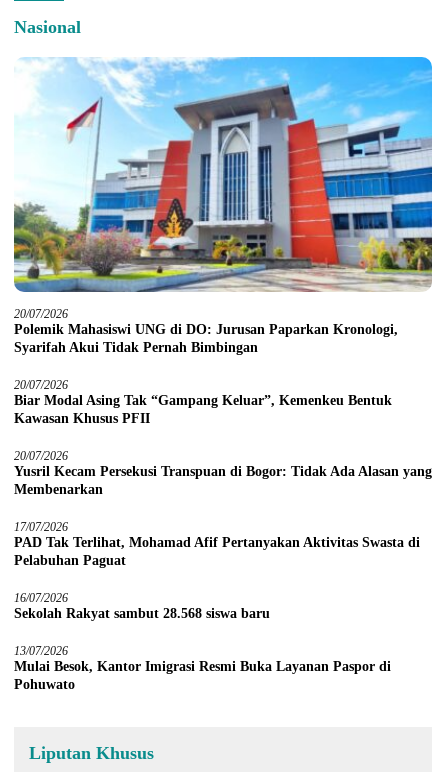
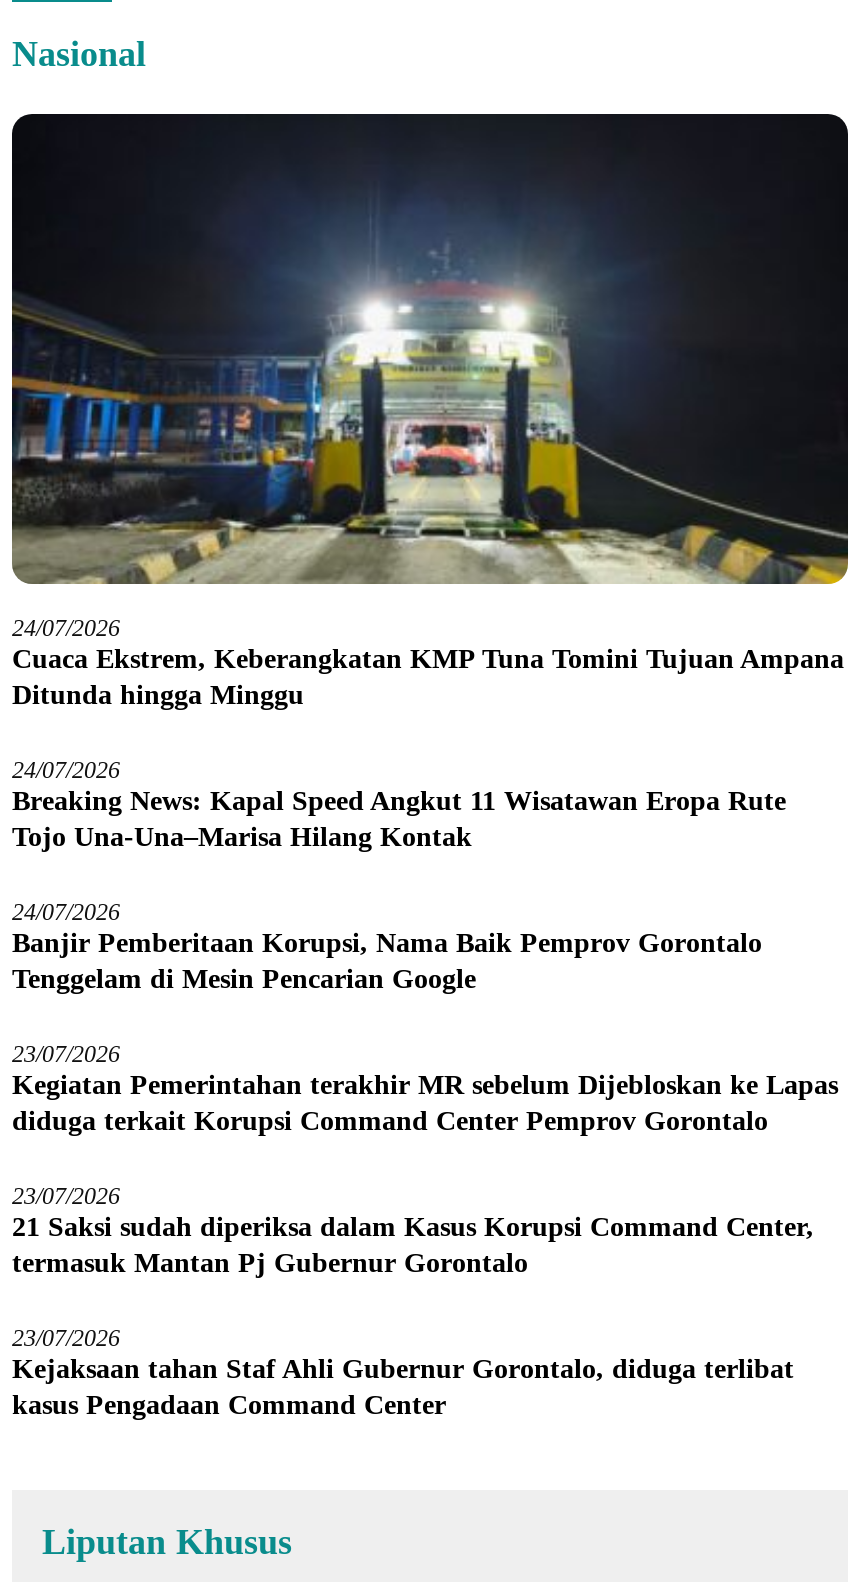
- [image]
- 20/07/2026
- Polemik Mahasiswi UNG di DO: Jurusan Paparkan Kronologi,
- Syarifah Akui Tidak Pernah Bimbingan
+ [image]
+ 24/07/2026
+ Cuaca Ekstrem, Keberangkatan KMP Tuna Tomini Tujuan Ampana
+ Ditunda hingga Minggu

- 20/07/2026
- Biar Modal Asing Tak “Gampang Keluar”, Kemenkeu Bentuk
- Kawasan Khusus PFII
+ 24/07/2026
+ Breaking News: Kapal Speed Angkut 11 Wisatawan Eropa Rute
+ Tojo Una-Una–Marisa Hilang Kontak

- 20/07/2026
- Yusril Kecam Persekusi Transpuan di Bogor: Tidak Ada Alasan yang
- Membenarkan
+ 24/07/2026
+ Banjir Pemberitaan Korupsi, Nama Baik Pemprov Gorontalo
+ Tenggelam di Mesin Pencarian Google

- 17/07/2026
- PAD Tak Terlihat, Mohamad Afif Pertanyakan Aktivitas Swasta di
- Pelabuhan Paguat
+ 23/07/2026
+ Kegiatan Pemerintahan terakhir MR sebelum Dijebloskan ke Lapas
+ diduga terkait Korupsi Command Center Pemprov Gorontalo

- 16/07/2026
- Sekolah Rakyat sambut 28.568 siswa baru
+ 23/07/2026
+ 21 Saksi sudah diperiksa dalam Kasus Korupsi Command Center,
+ termasuk Mantan Pj Gubernur Gorontalo

- 13/07/2026
- Mulai Besok, Kantor Imigrasi Resmi Buka Layanan Paspor di
- Pohuwato
+ 23/07/2026
+ Kejaksaan tahan Staf Ahli Gubernur Gorontalo, diduga terlibat
+ kasus Pengadaan Command Center
